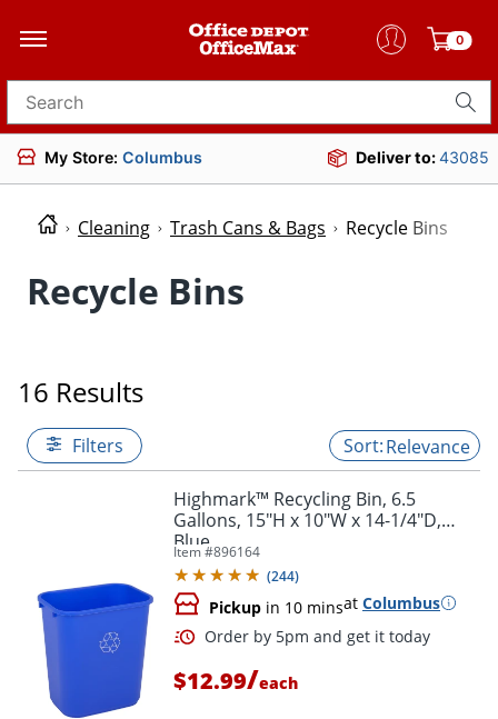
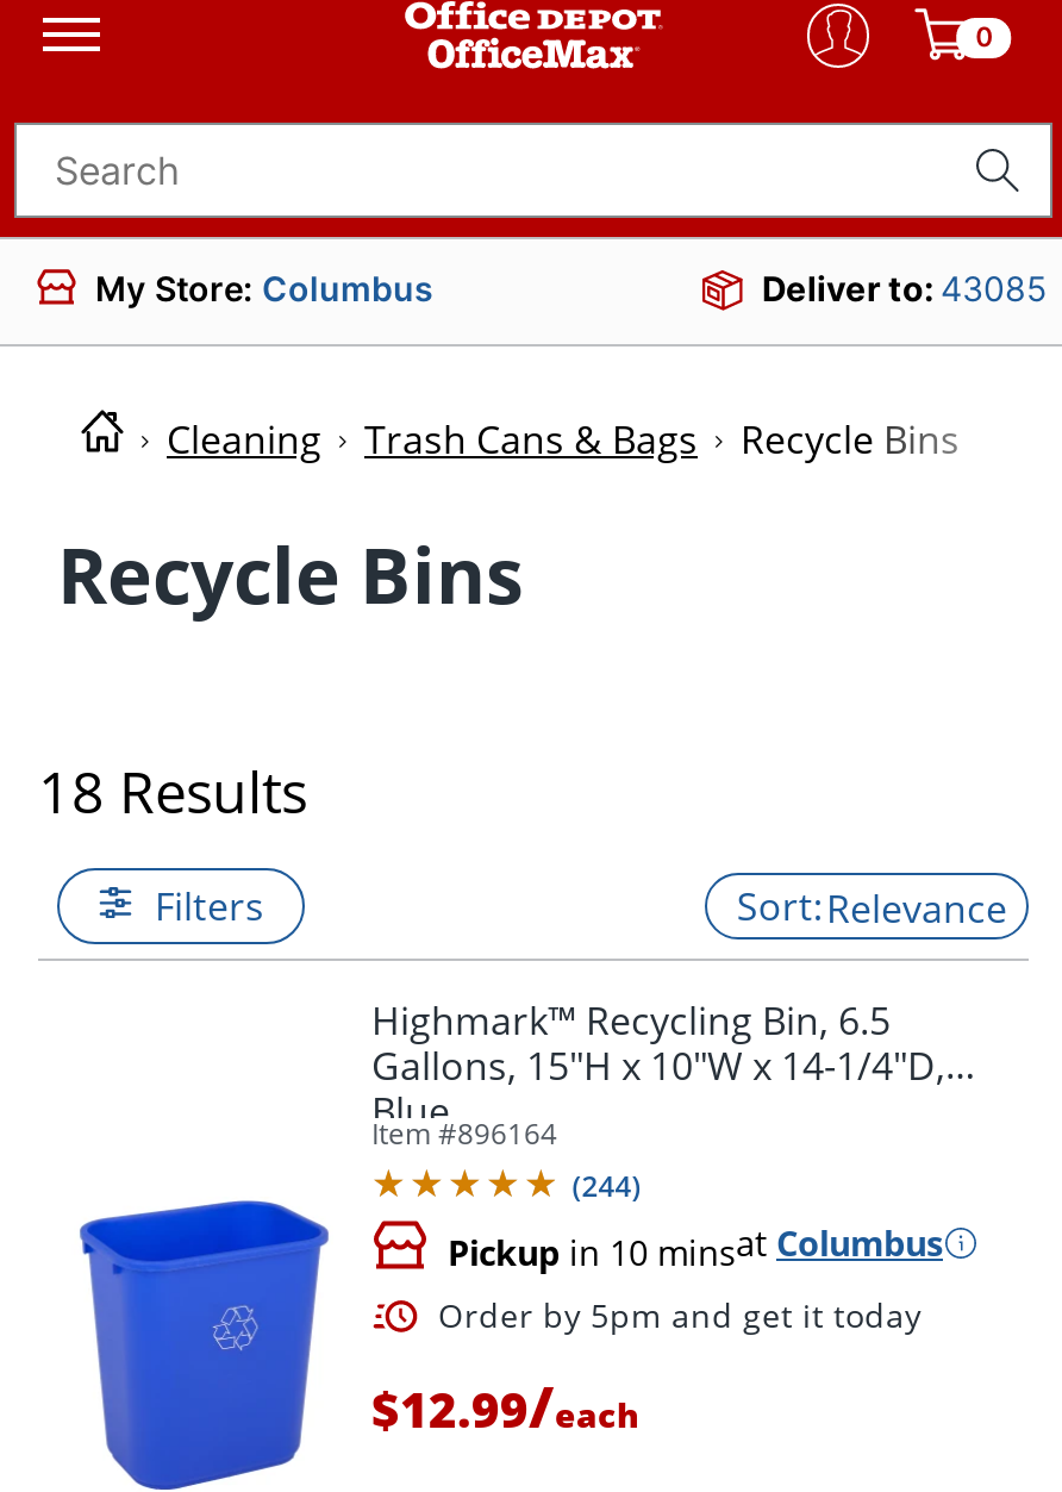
- 16 Results
+ 18 Results
